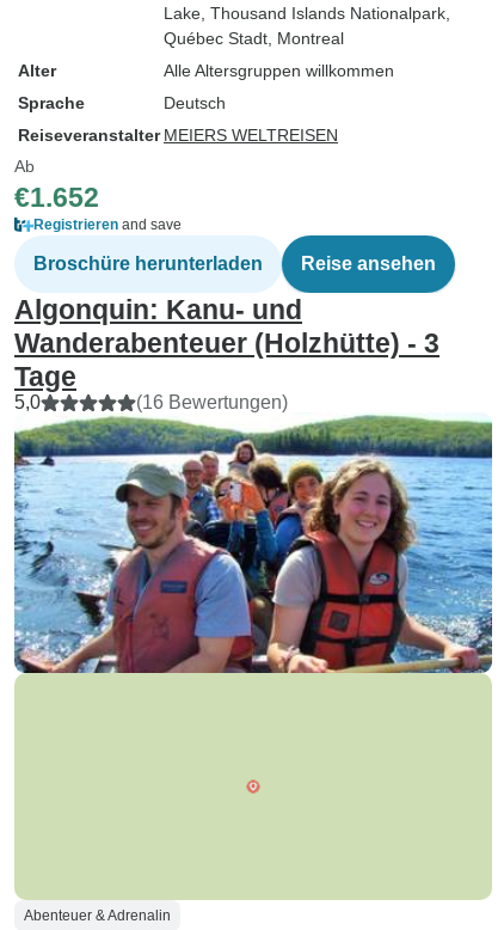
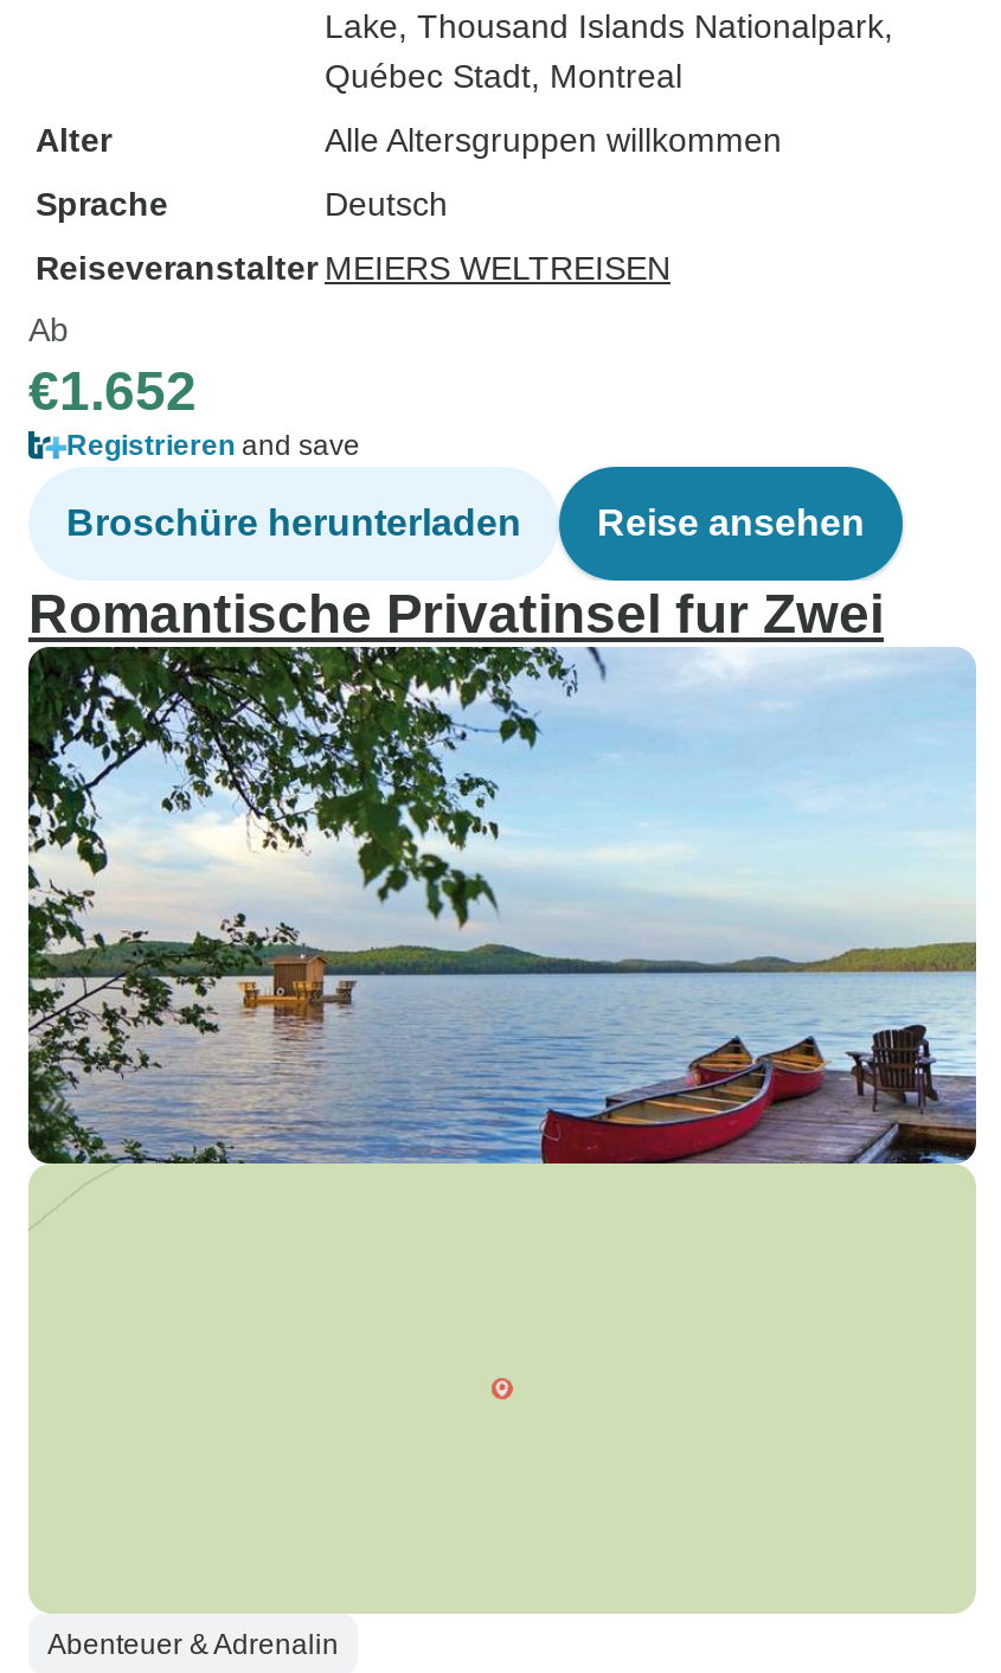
- Algonquin: Kanu- und
- Wanderabenteuer (Holzhütte) - 3
- Tage
- 5,0
- (16 Bewertungen)
+ Romantische Privatinsel fur Zwei

- [image]
+ [image]
